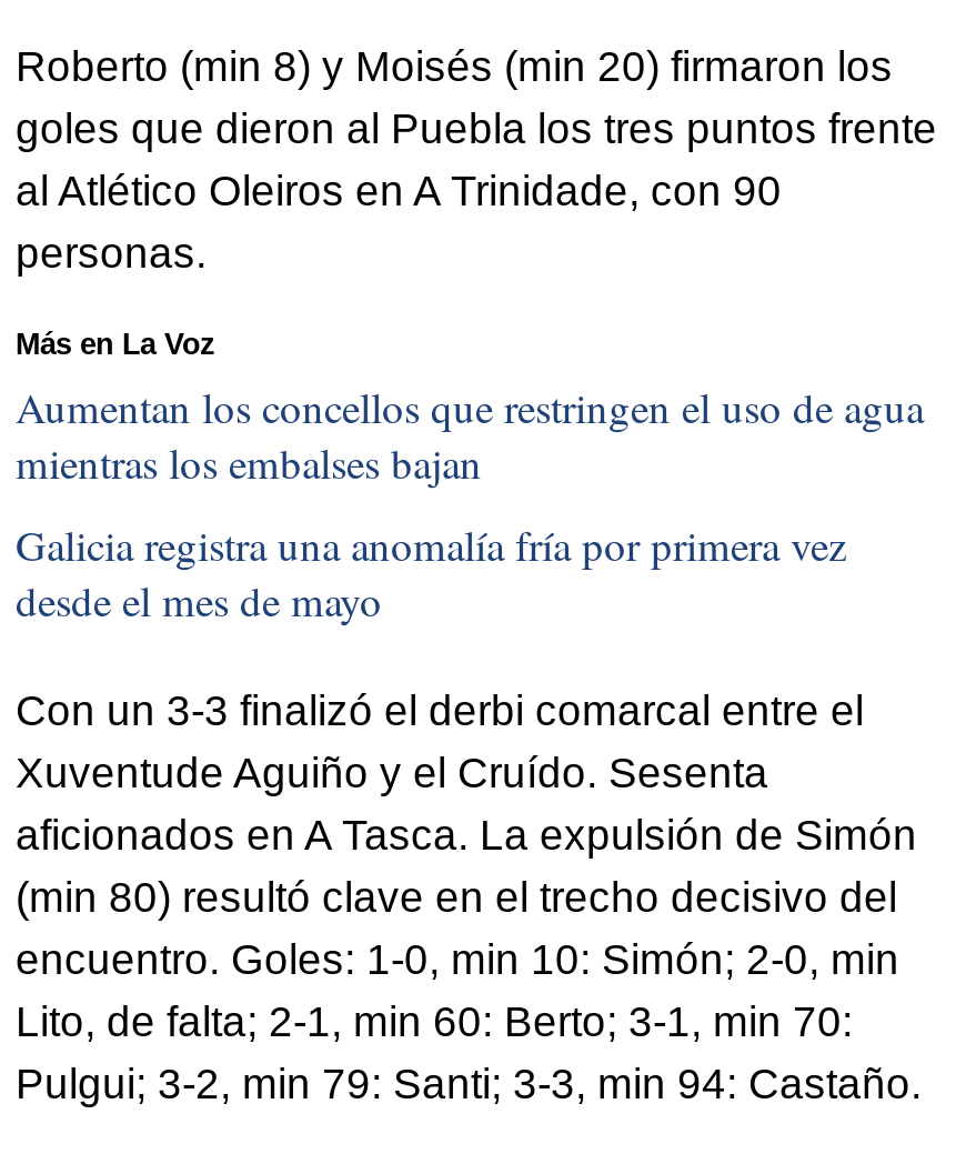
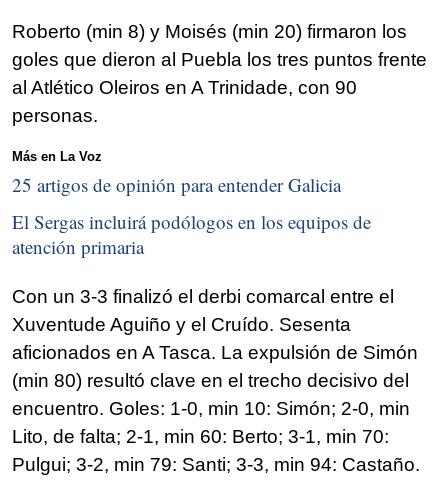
- Aumentan los concellos que restringen el uso de agua
- mientras los embalses bajan
+ 25 artigos de opinión para entender Galicia

- Galicia registra una anomalía fría por primera vez
- desde el mes de mayo
+ El Sergas incluirá podólogos en los equipos de
+ atención primaria
